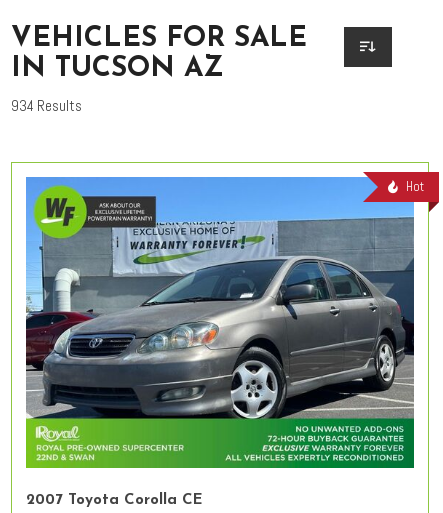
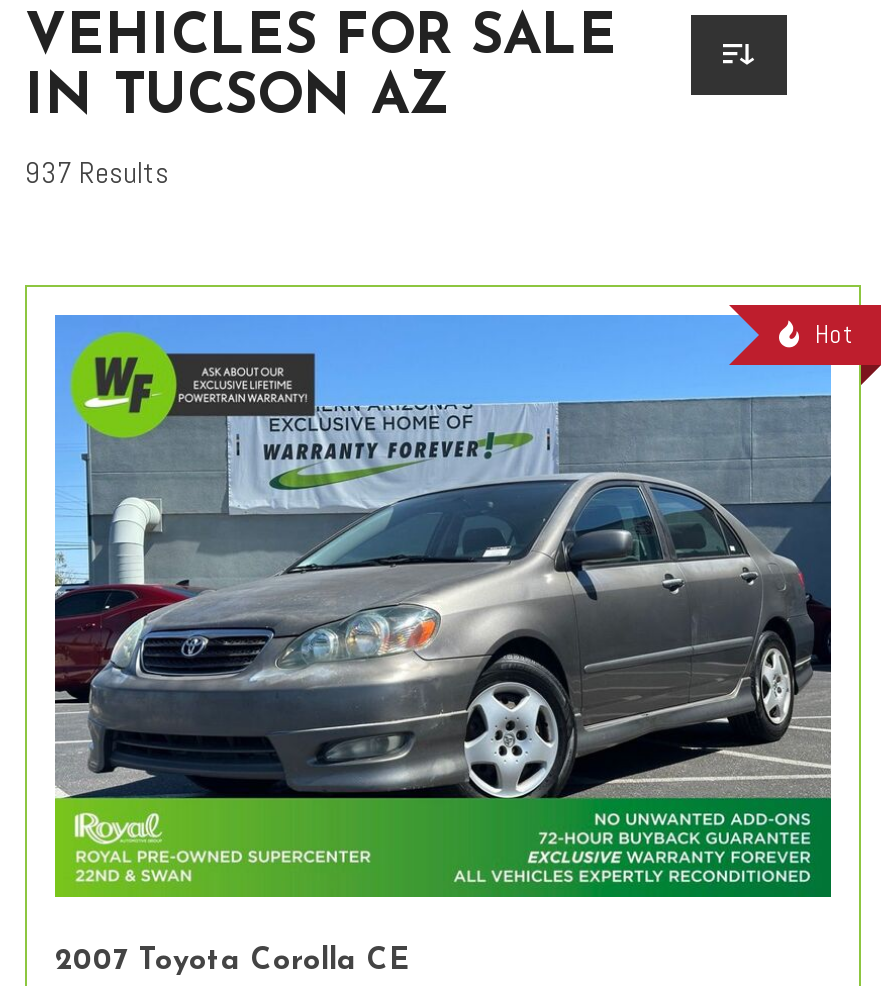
- 934 Results
+ 937 Results
